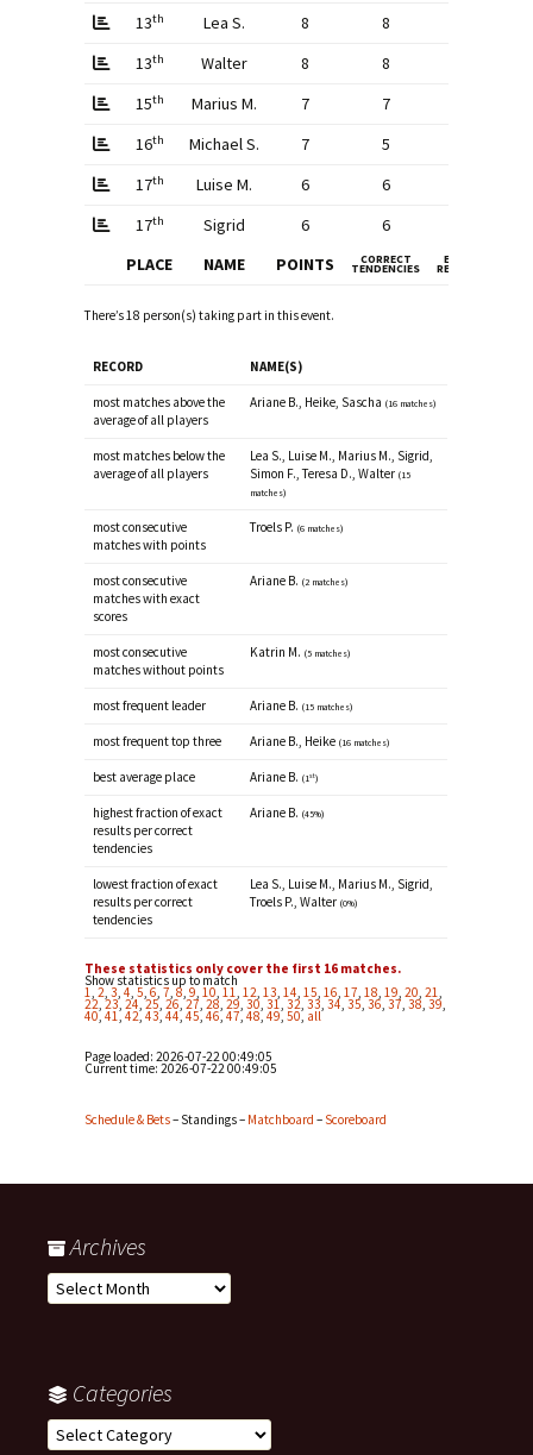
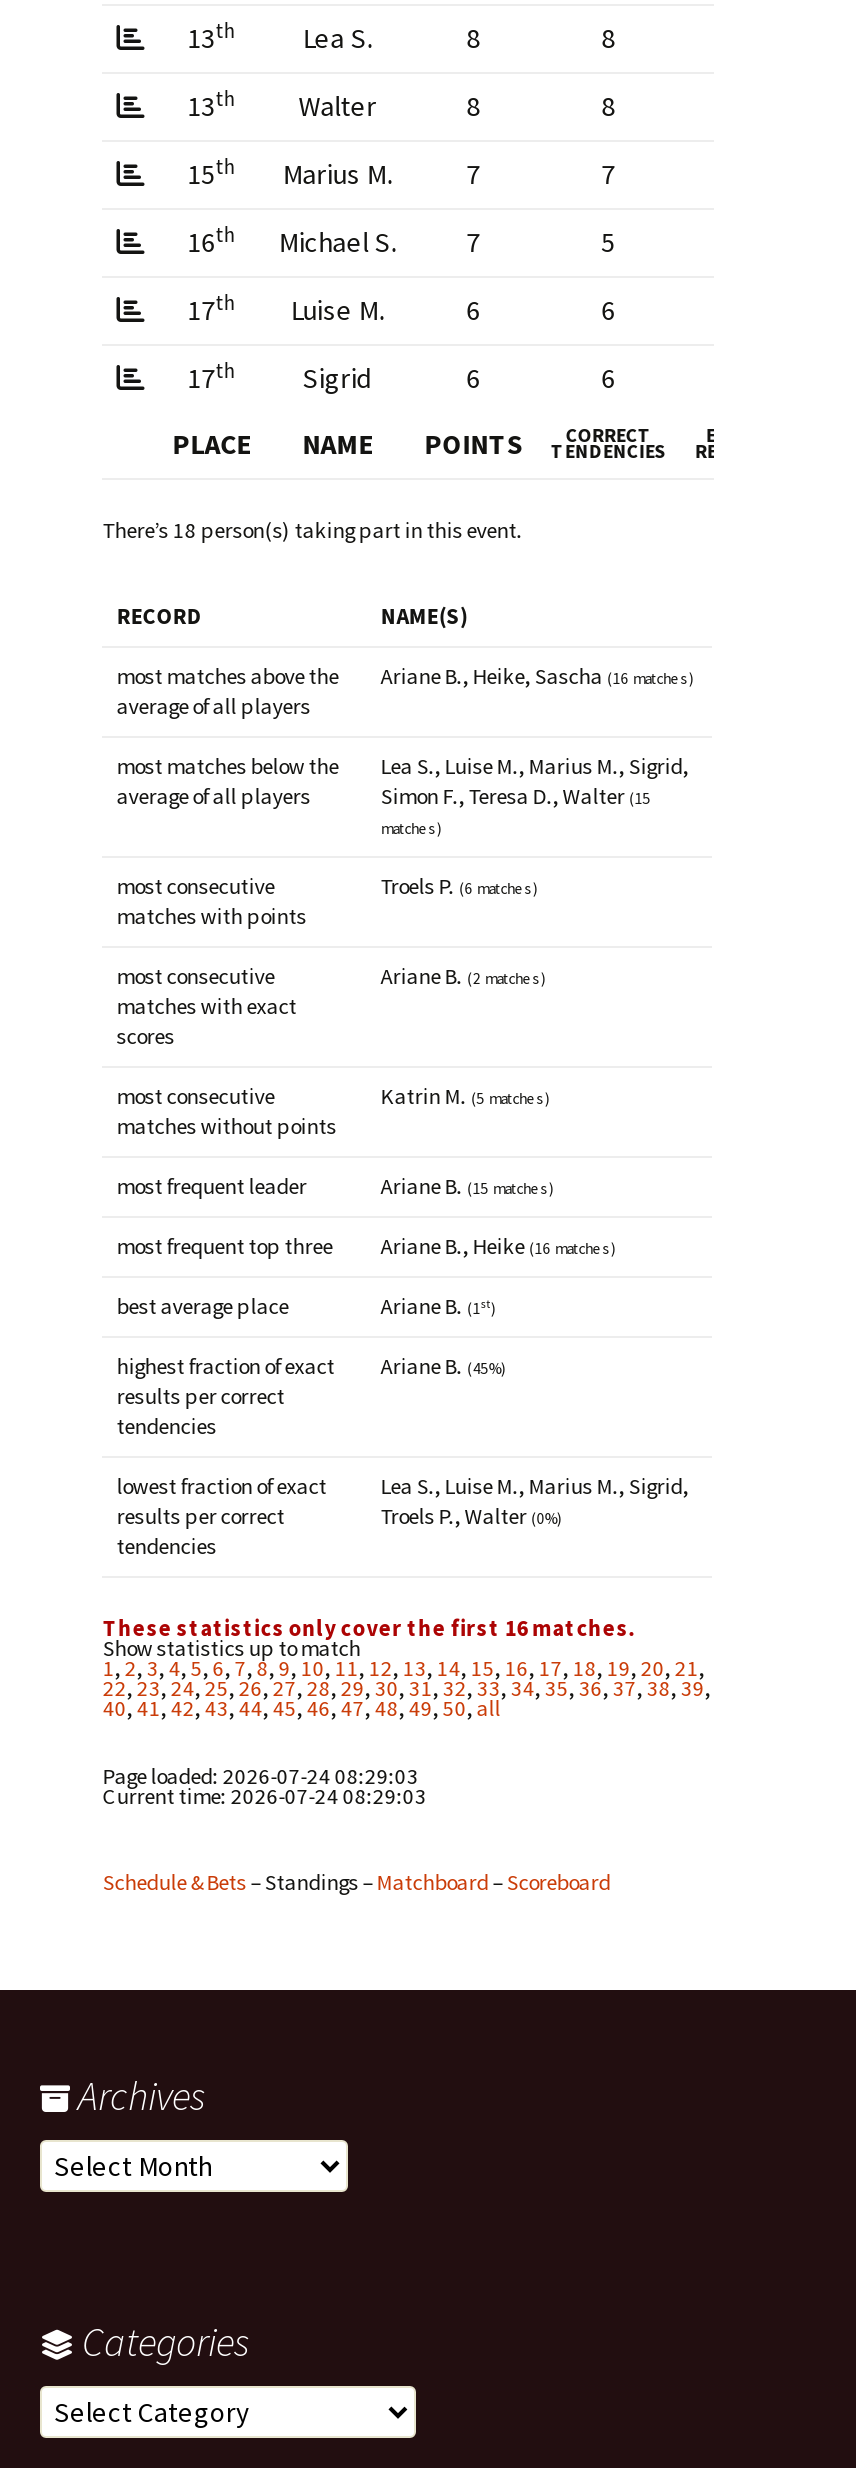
- Page loaded: 2026-07-22 00:49:05
+ Page loaded: 2026-07-24 08:29:03

- Current time:2026-07-22 00:49:05
+ Current time:2026-07-24 08:29:03
